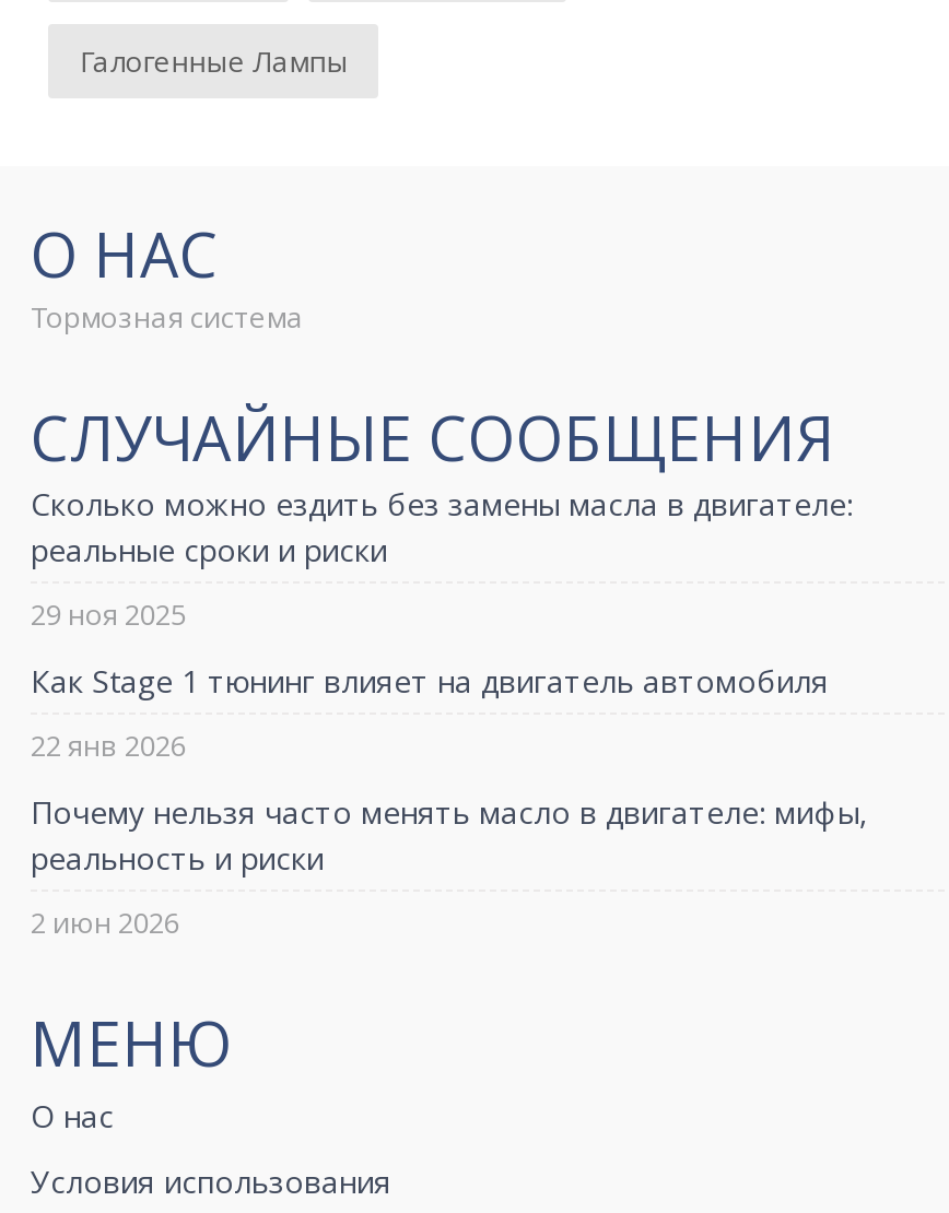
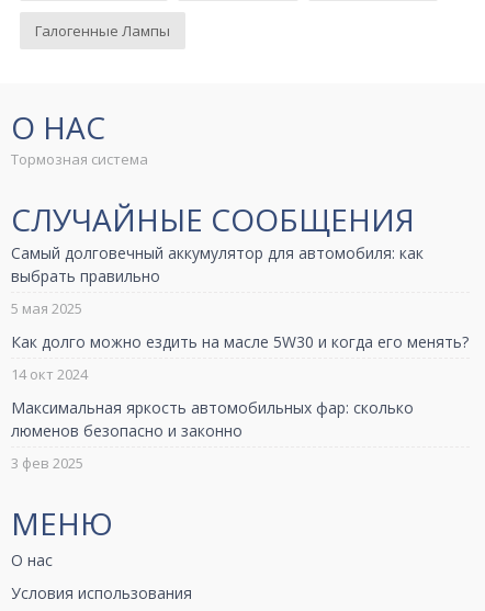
- Сколько можно ездить без замены масла в двигателе:
- реальные сроки и риски
+ Самый долговечный аккумулятор для автомобиля: как
+ выбрать правильно

- 29 ноя 2025
+ 5 мая 2025

- Как Stage 1 тюнинг влияет на двигатель автомобиля
+ Как долго можно ездить на масле 5W30 и когда его менять?

- 22 янв 2026
+ 14 окт 2024

- Почему нельзя часто менять масло в двигателе: мифы,
- реальность и риски
+ Максимальная яркость автомобильных фар: сколько
+ люменов безопасно и законно

- 2 июн 2026
+ 3 фев 2025
